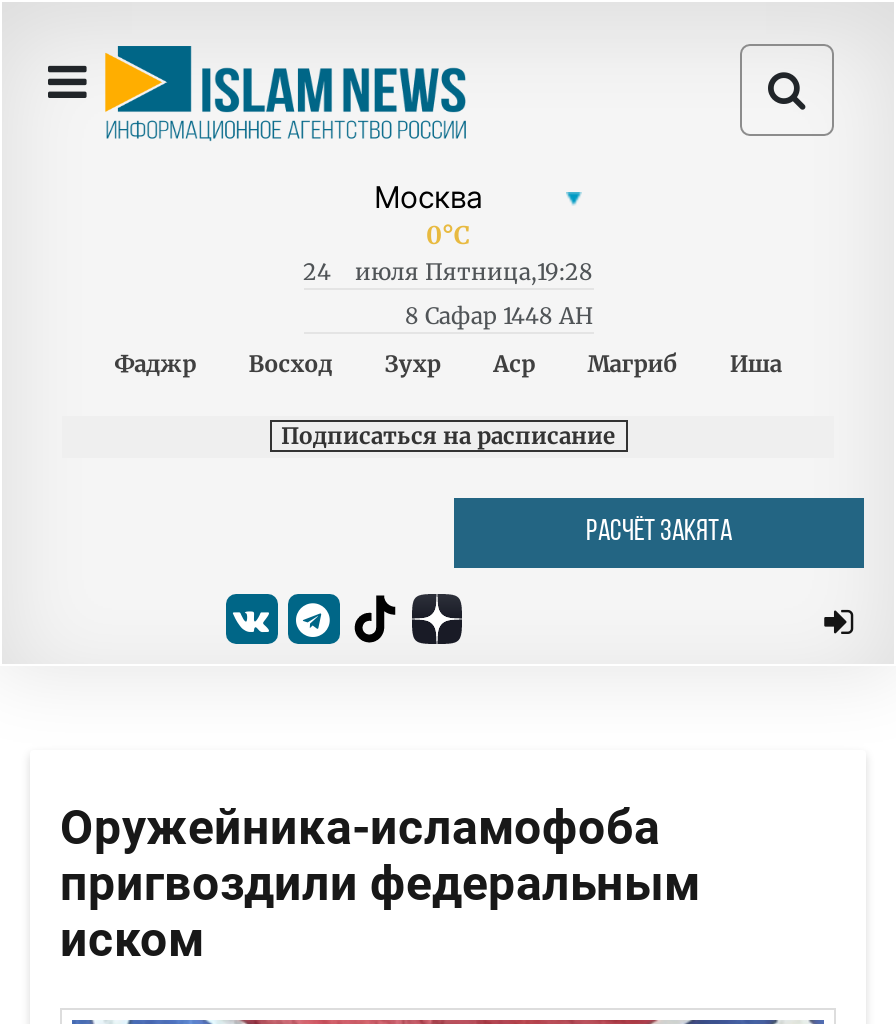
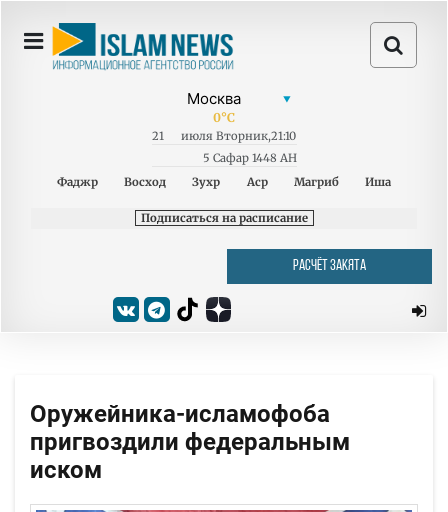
- 24
+ 21

- июля Пятница,19:28
+ июля Вторник,21:10

- 8 Сафар 1448 AH
+ 5 Сафар 1448 AH
